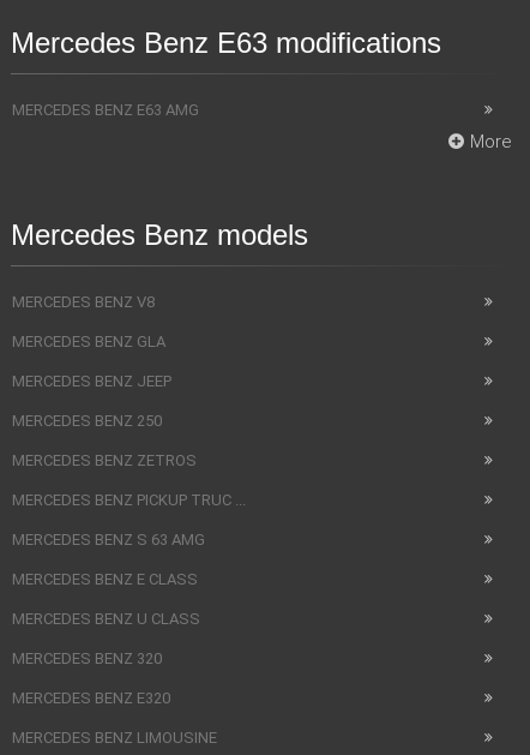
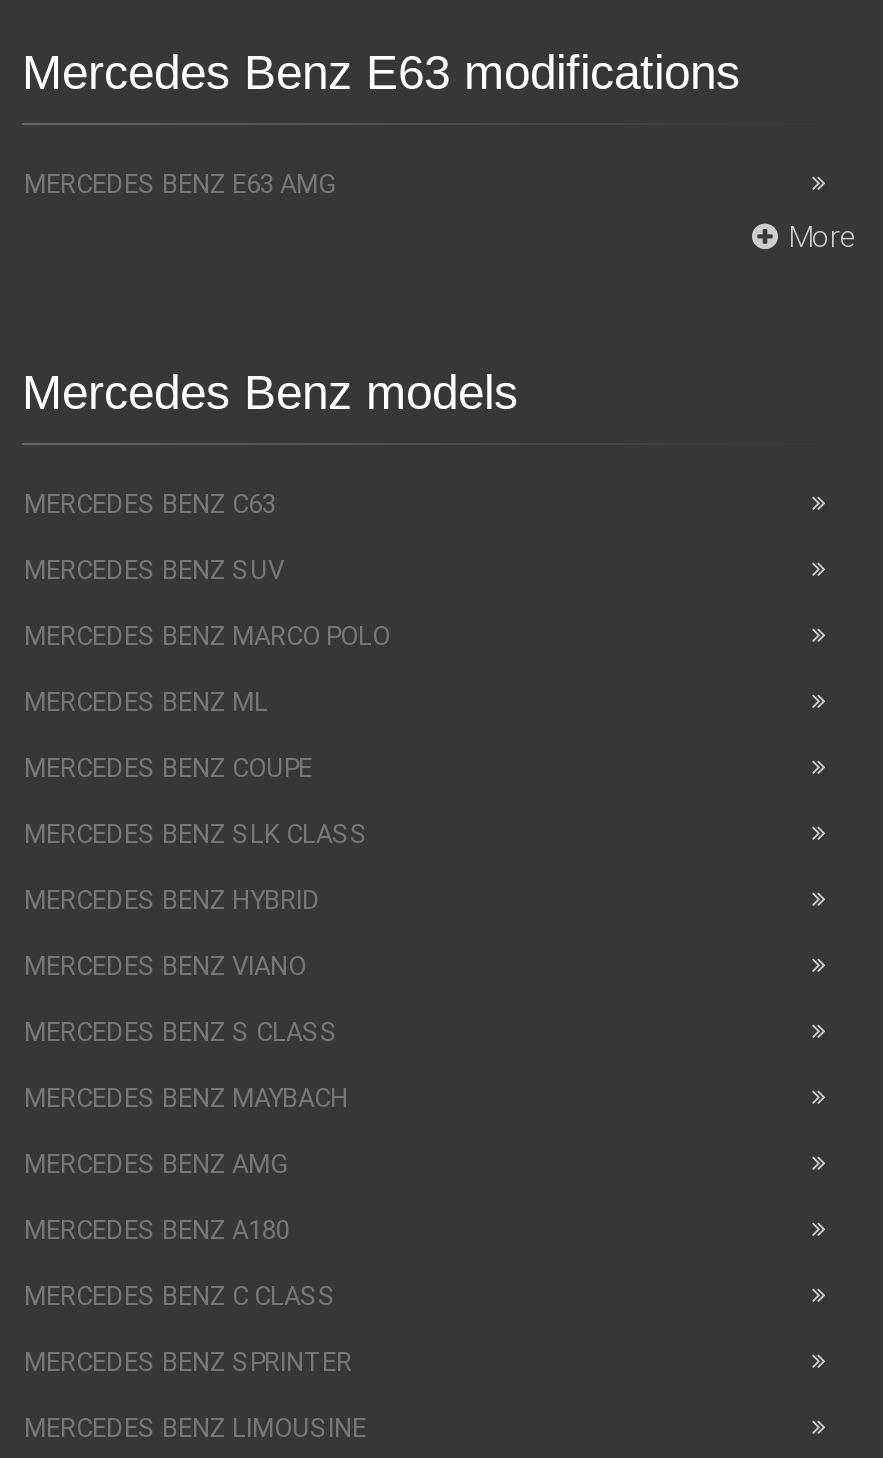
- MERCEDES BENZ V8
- MERCEDES BENZ GLA
- MERCEDES BENZ JEEP
- MERCEDES BENZ 250
- MERCEDES BENZ ZETROS
- MERCEDES BENZ PICKUP TRUC ...
- MERCEDES BENZ S 63 AMG
- MERCEDES BENZ E CLASS
- MERCEDES BENZ U CLASS
- MERCEDES BENZ 320
- MERCEDES BENZ E320
+ MERCEDES BENZ C63
+ MERCEDES BENZ SUV
+ MERCEDES BENZ MARCO POLO
+ MERCEDES BENZ ML
+ MERCEDES BENZ COUPE
+ MERCEDES BENZ SLK CLASS
+ MERCEDES BENZ HYBRID
+ MERCEDES BENZ VIANO
+ MERCEDES BENZ S CLASS
+ MERCEDES BENZ MAYBACH
+ MERCEDES BENZ AMG
+ MERCEDES BENZ A180
+ MERCEDES BENZ C CLASS
+ MERCEDES BENZ SPRINTER
